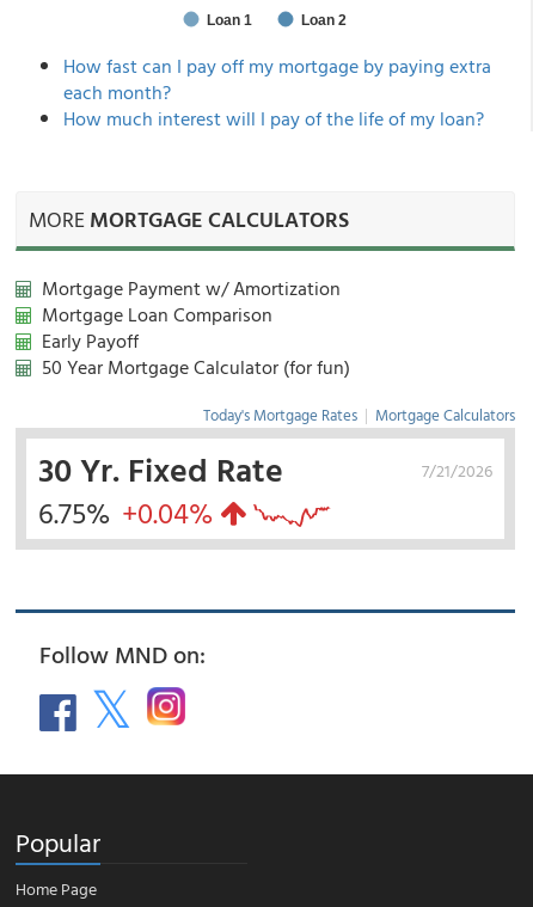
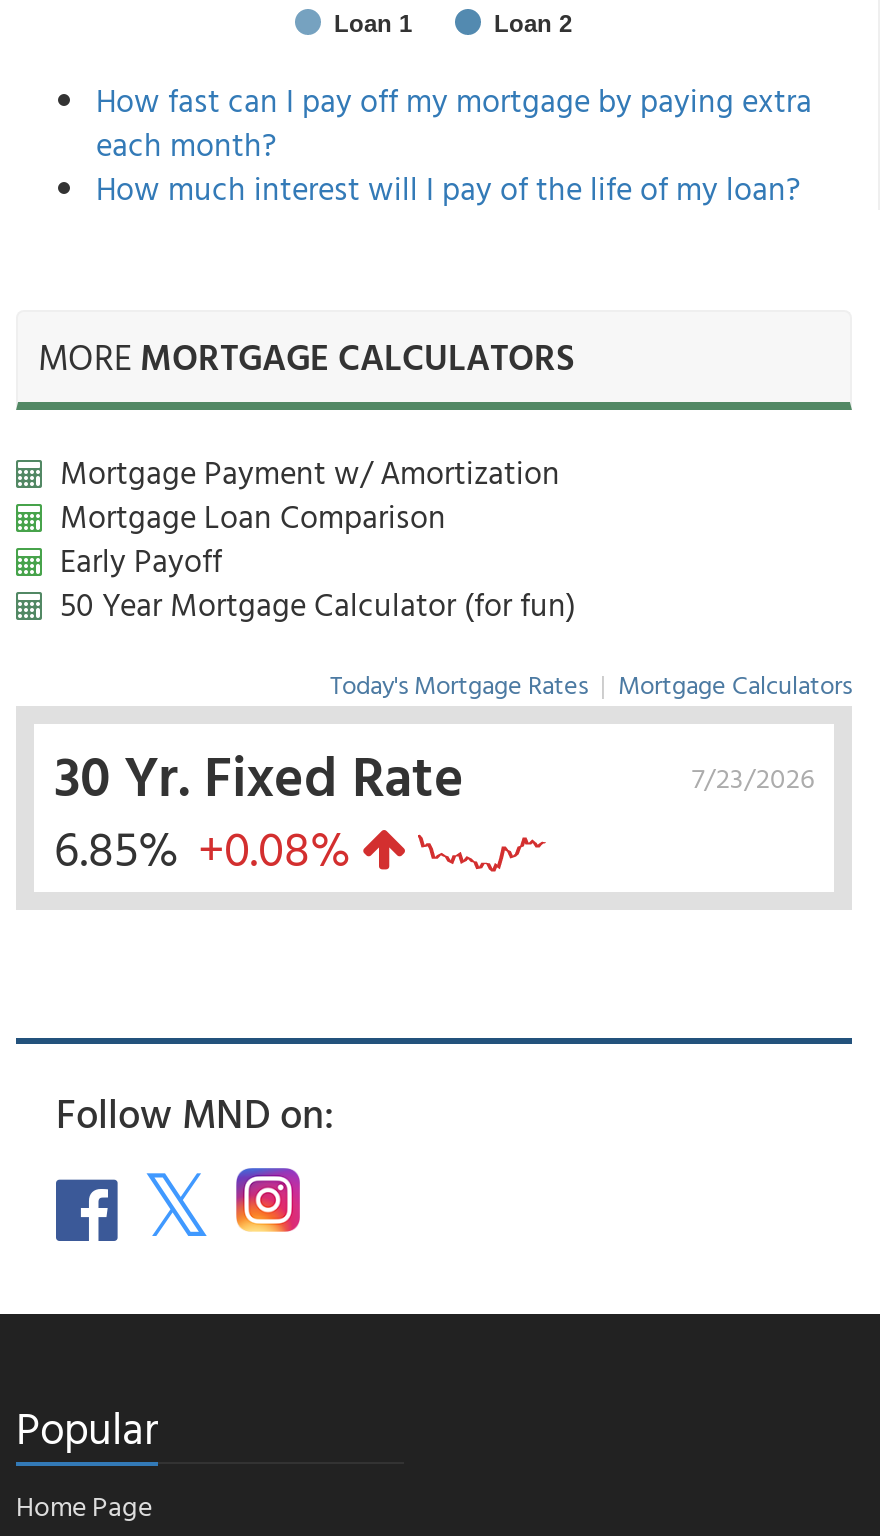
- 7/21/2026
+ 7/23/2026

- 6.75% +0.04%
+ 6.85% +0.08%
